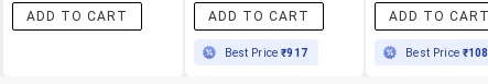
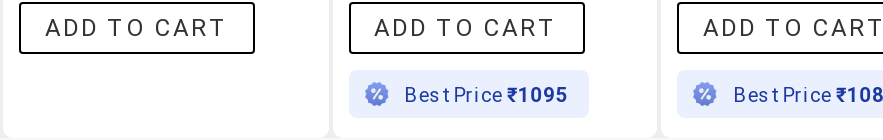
- Best Price ₹917
+ Best Price ₹1095
